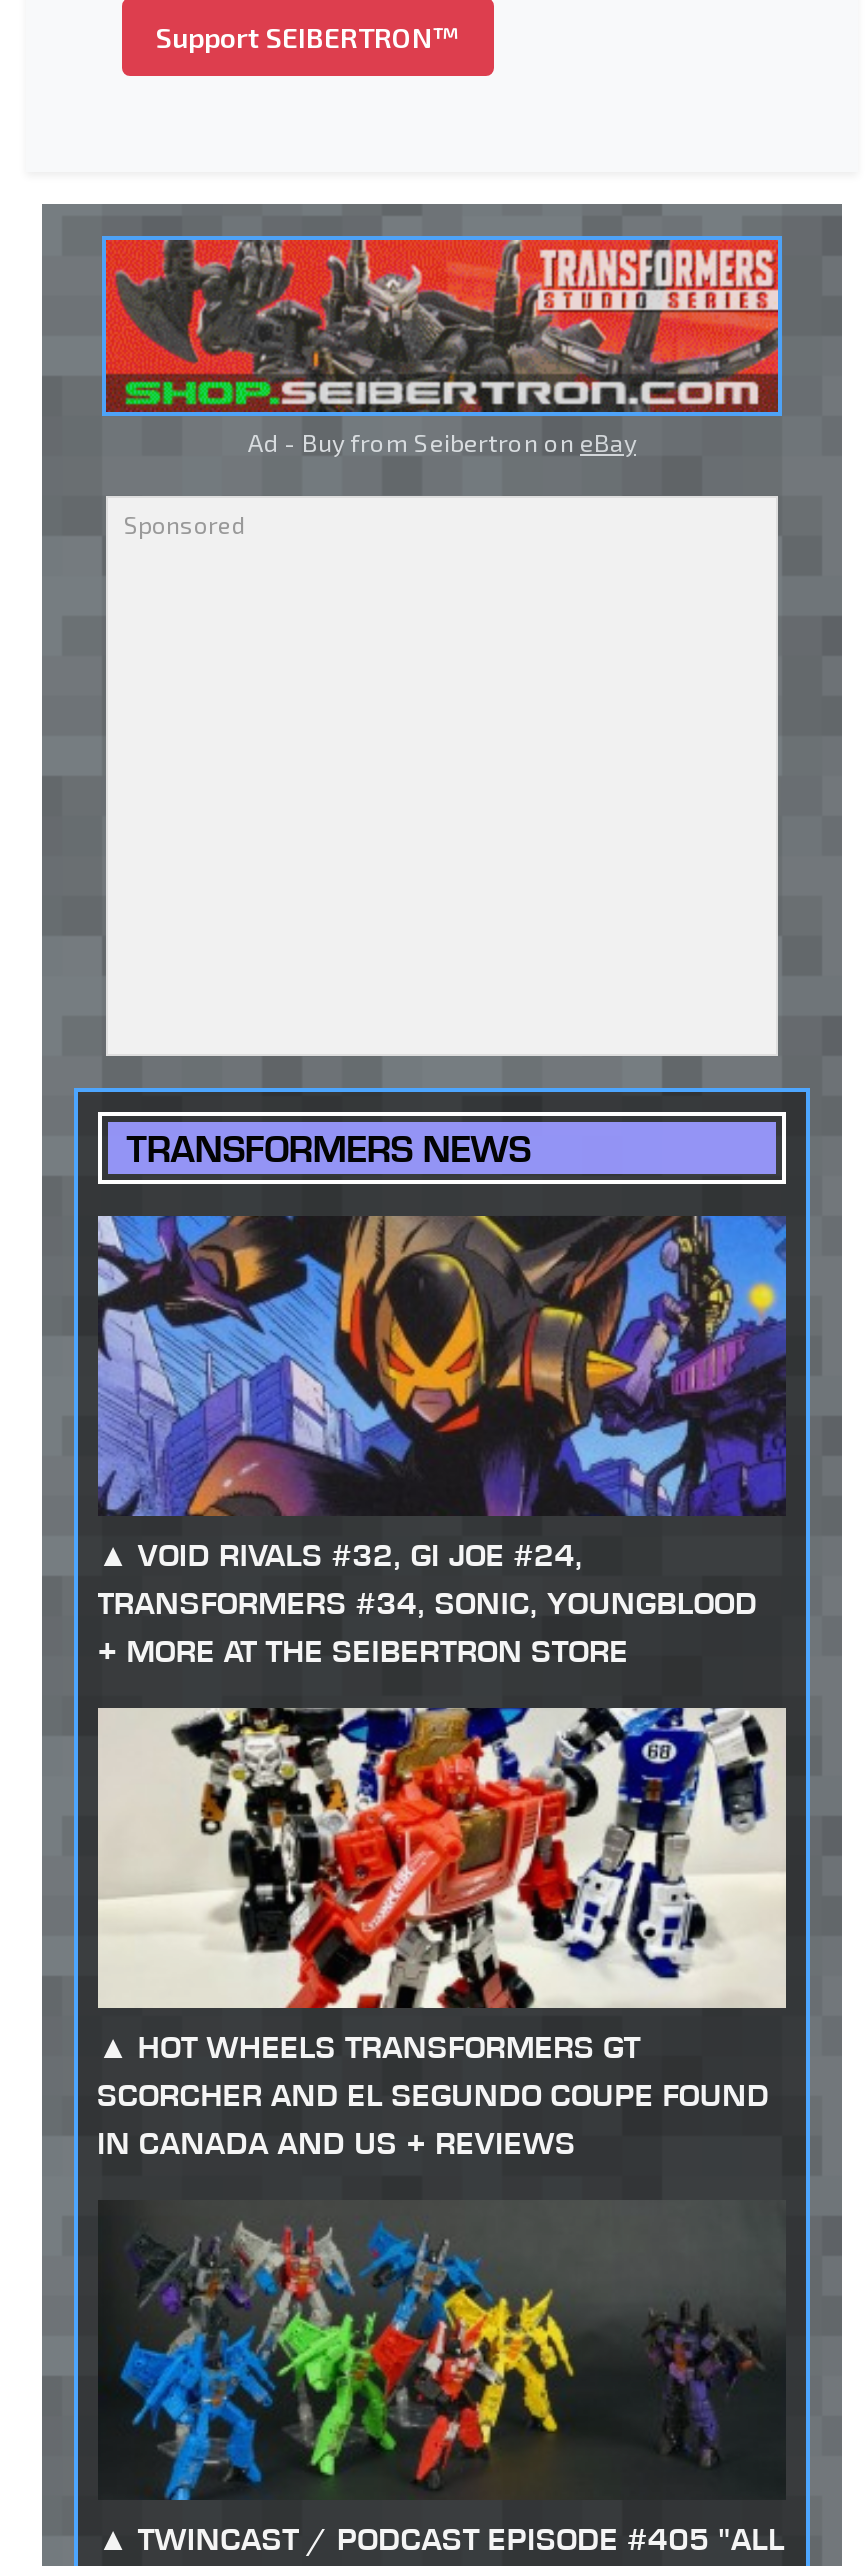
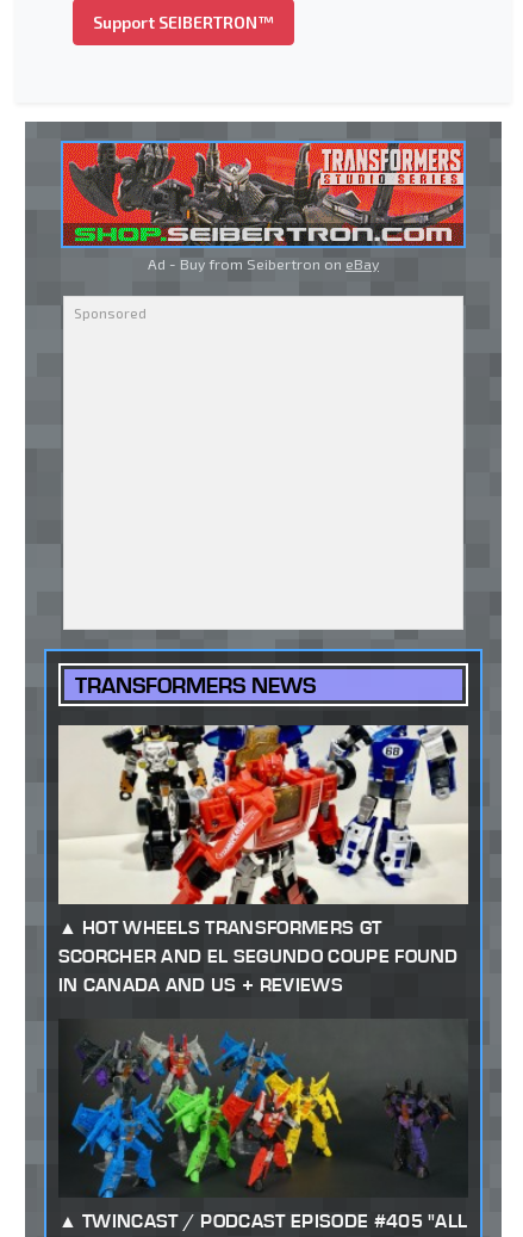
- [image]
- VOID RIVALS #32, GI JOE #24,
- TRANSFORMERS #34, SONIC, YOUNGBLOOD
- + MORE AT THE SEIBERTRON STORE
